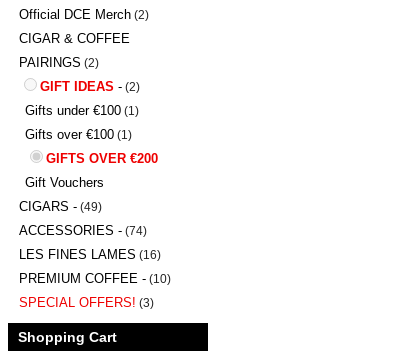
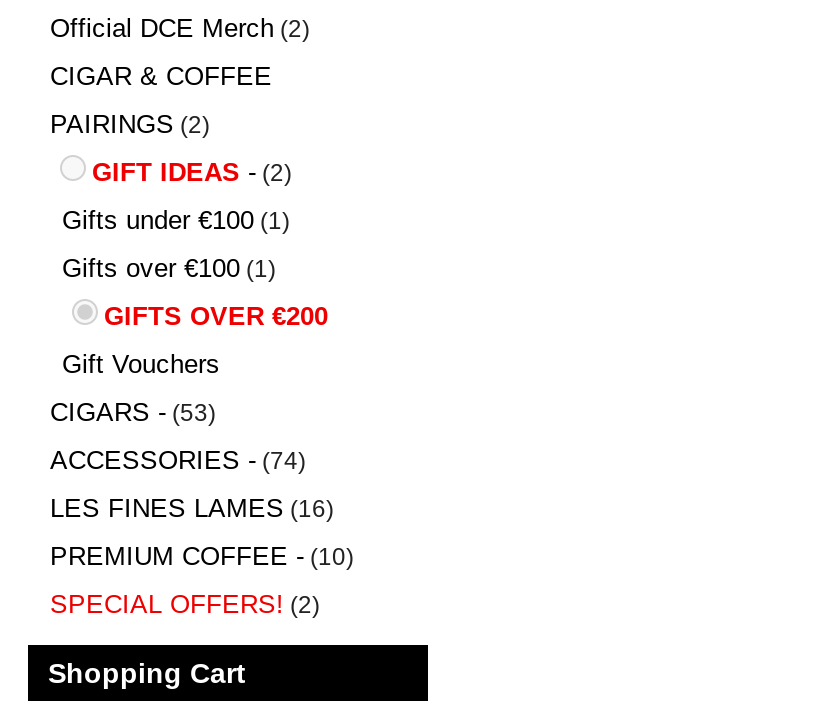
- CIGARS - (49)
+ CIGARS - (53)

- SPECIAL OFFERS! (3)
+ SPECIAL OFFERS! (2)
